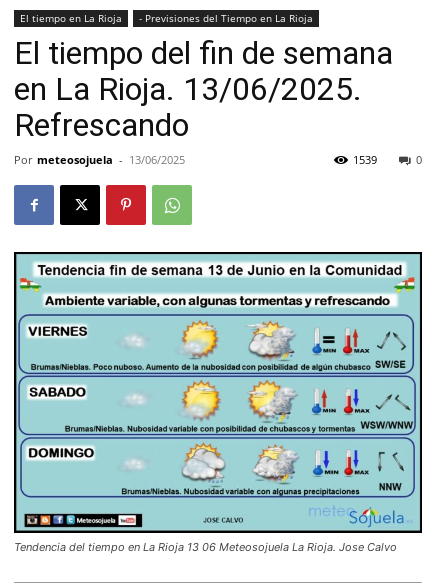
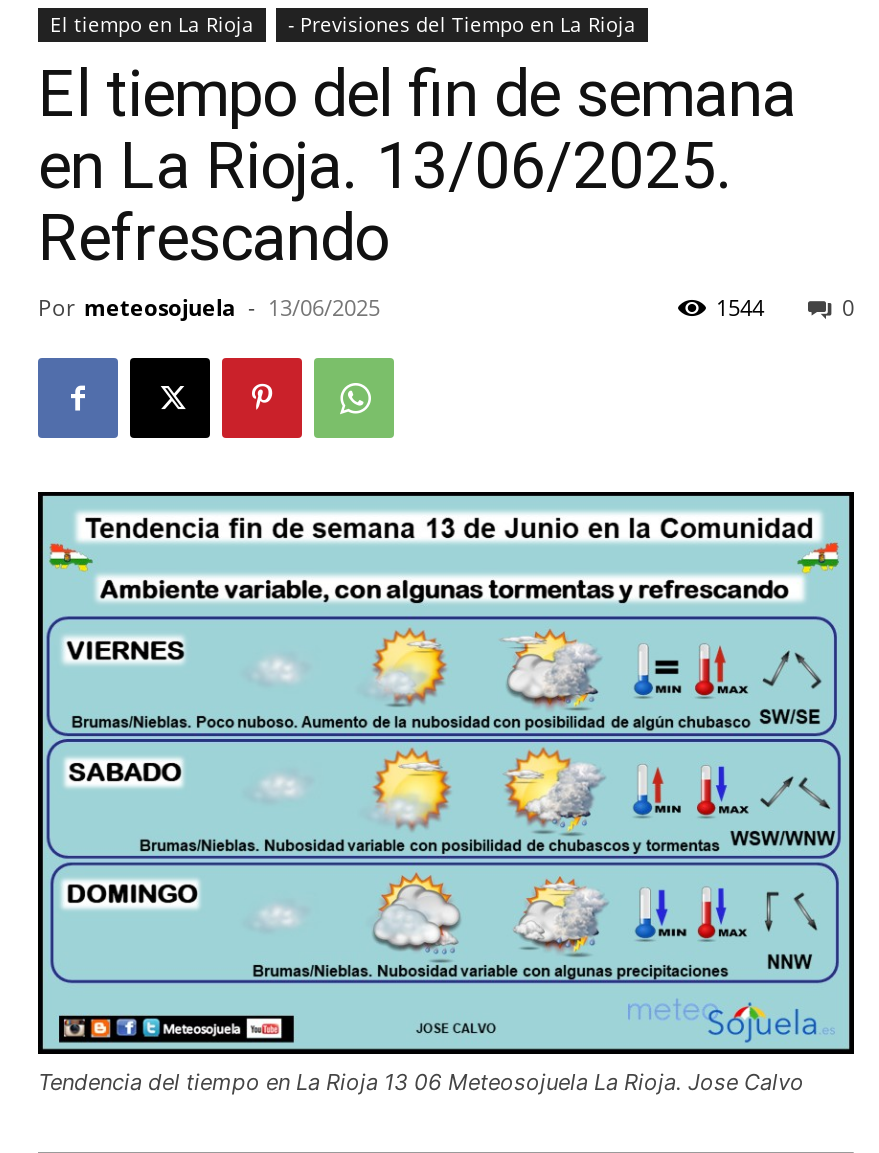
- 1539
+ 1544
